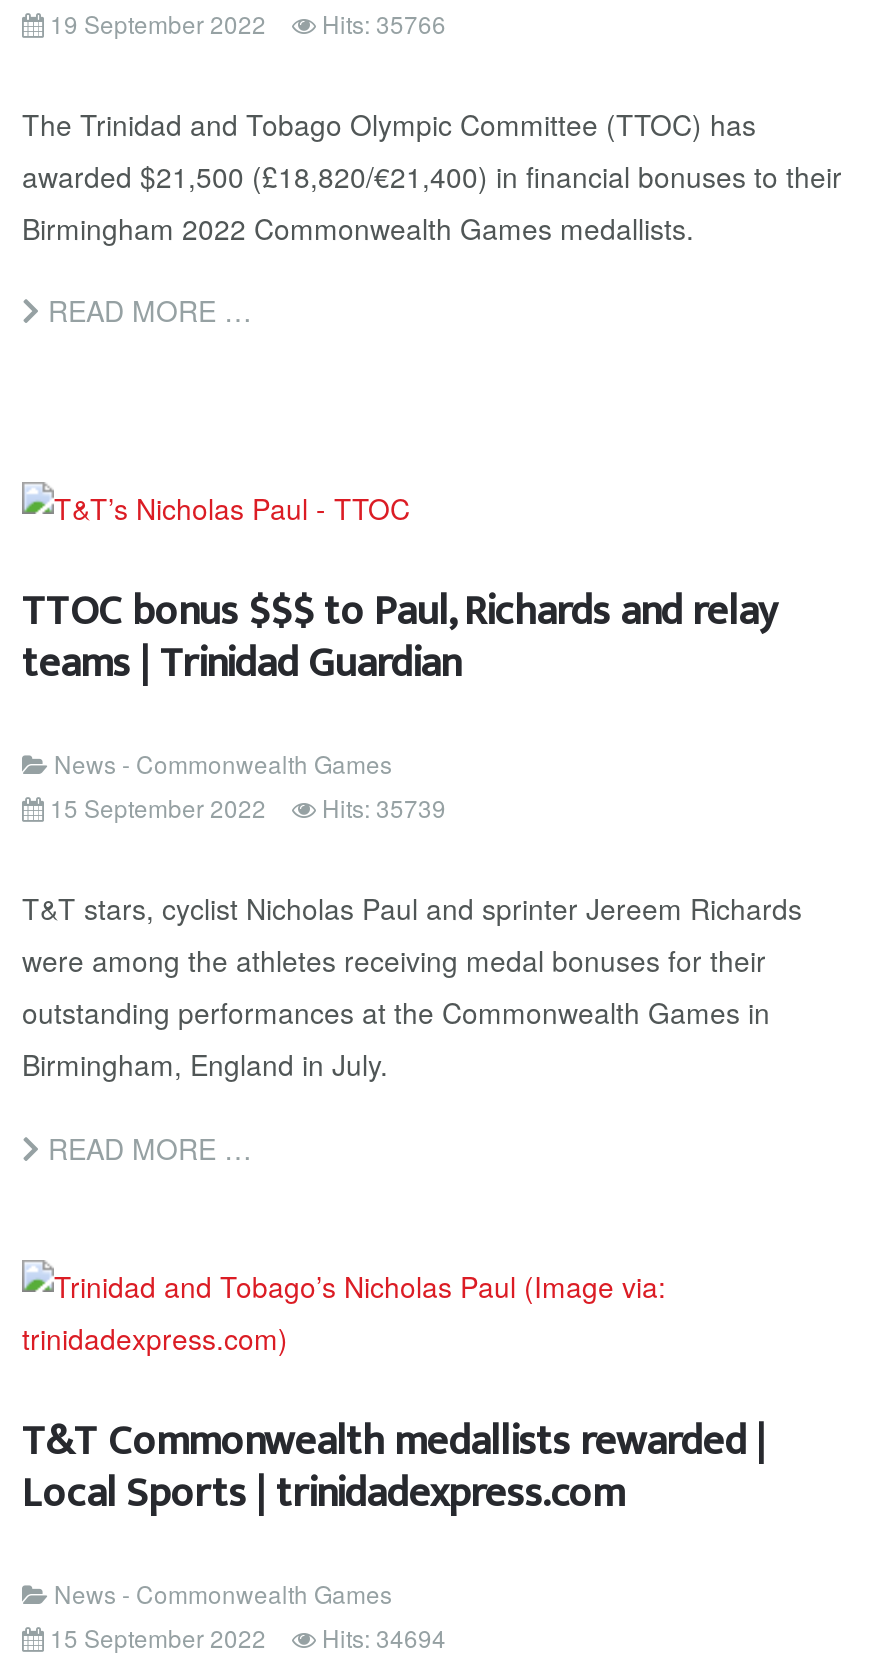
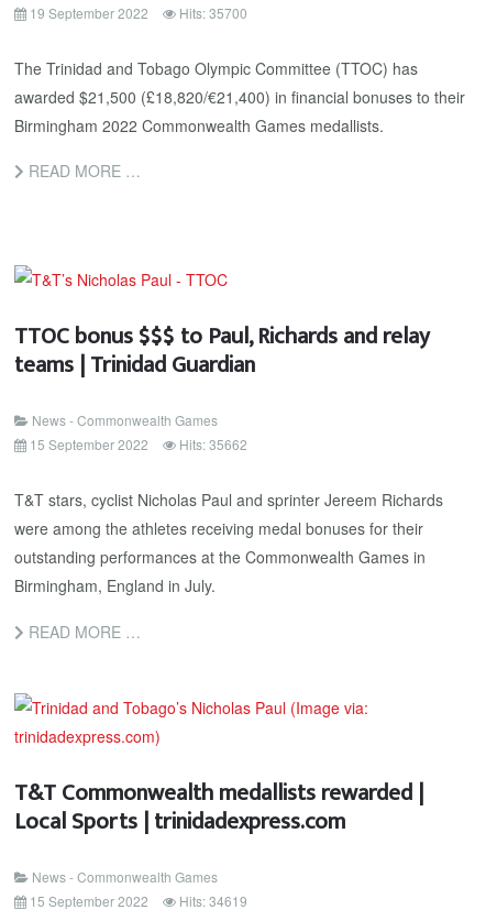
- 19 September 2022 Hits: 35766
+ 19 September 2022 Hits: 35700

- 15 September 2022 Hits: 35739
+ 15 September 2022 Hits: 35662

- 15 September 2022 Hits: 34694
+ 15 September 2022 Hits: 34619
